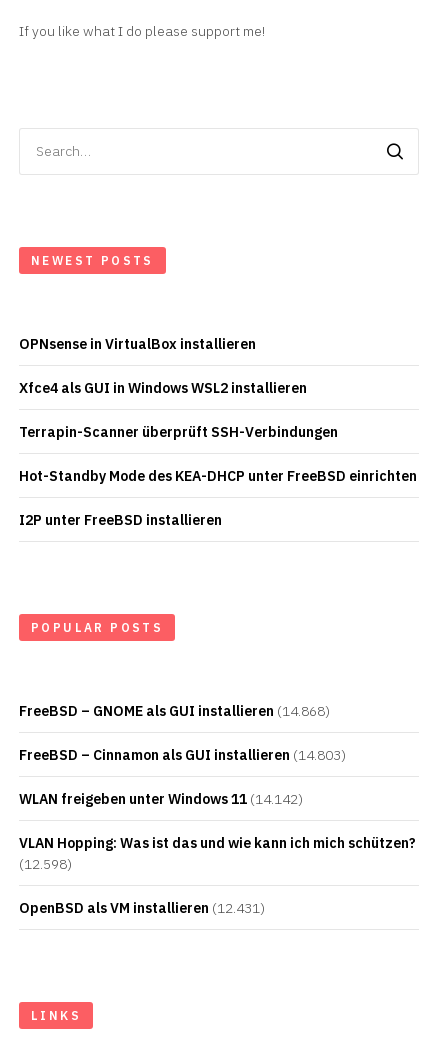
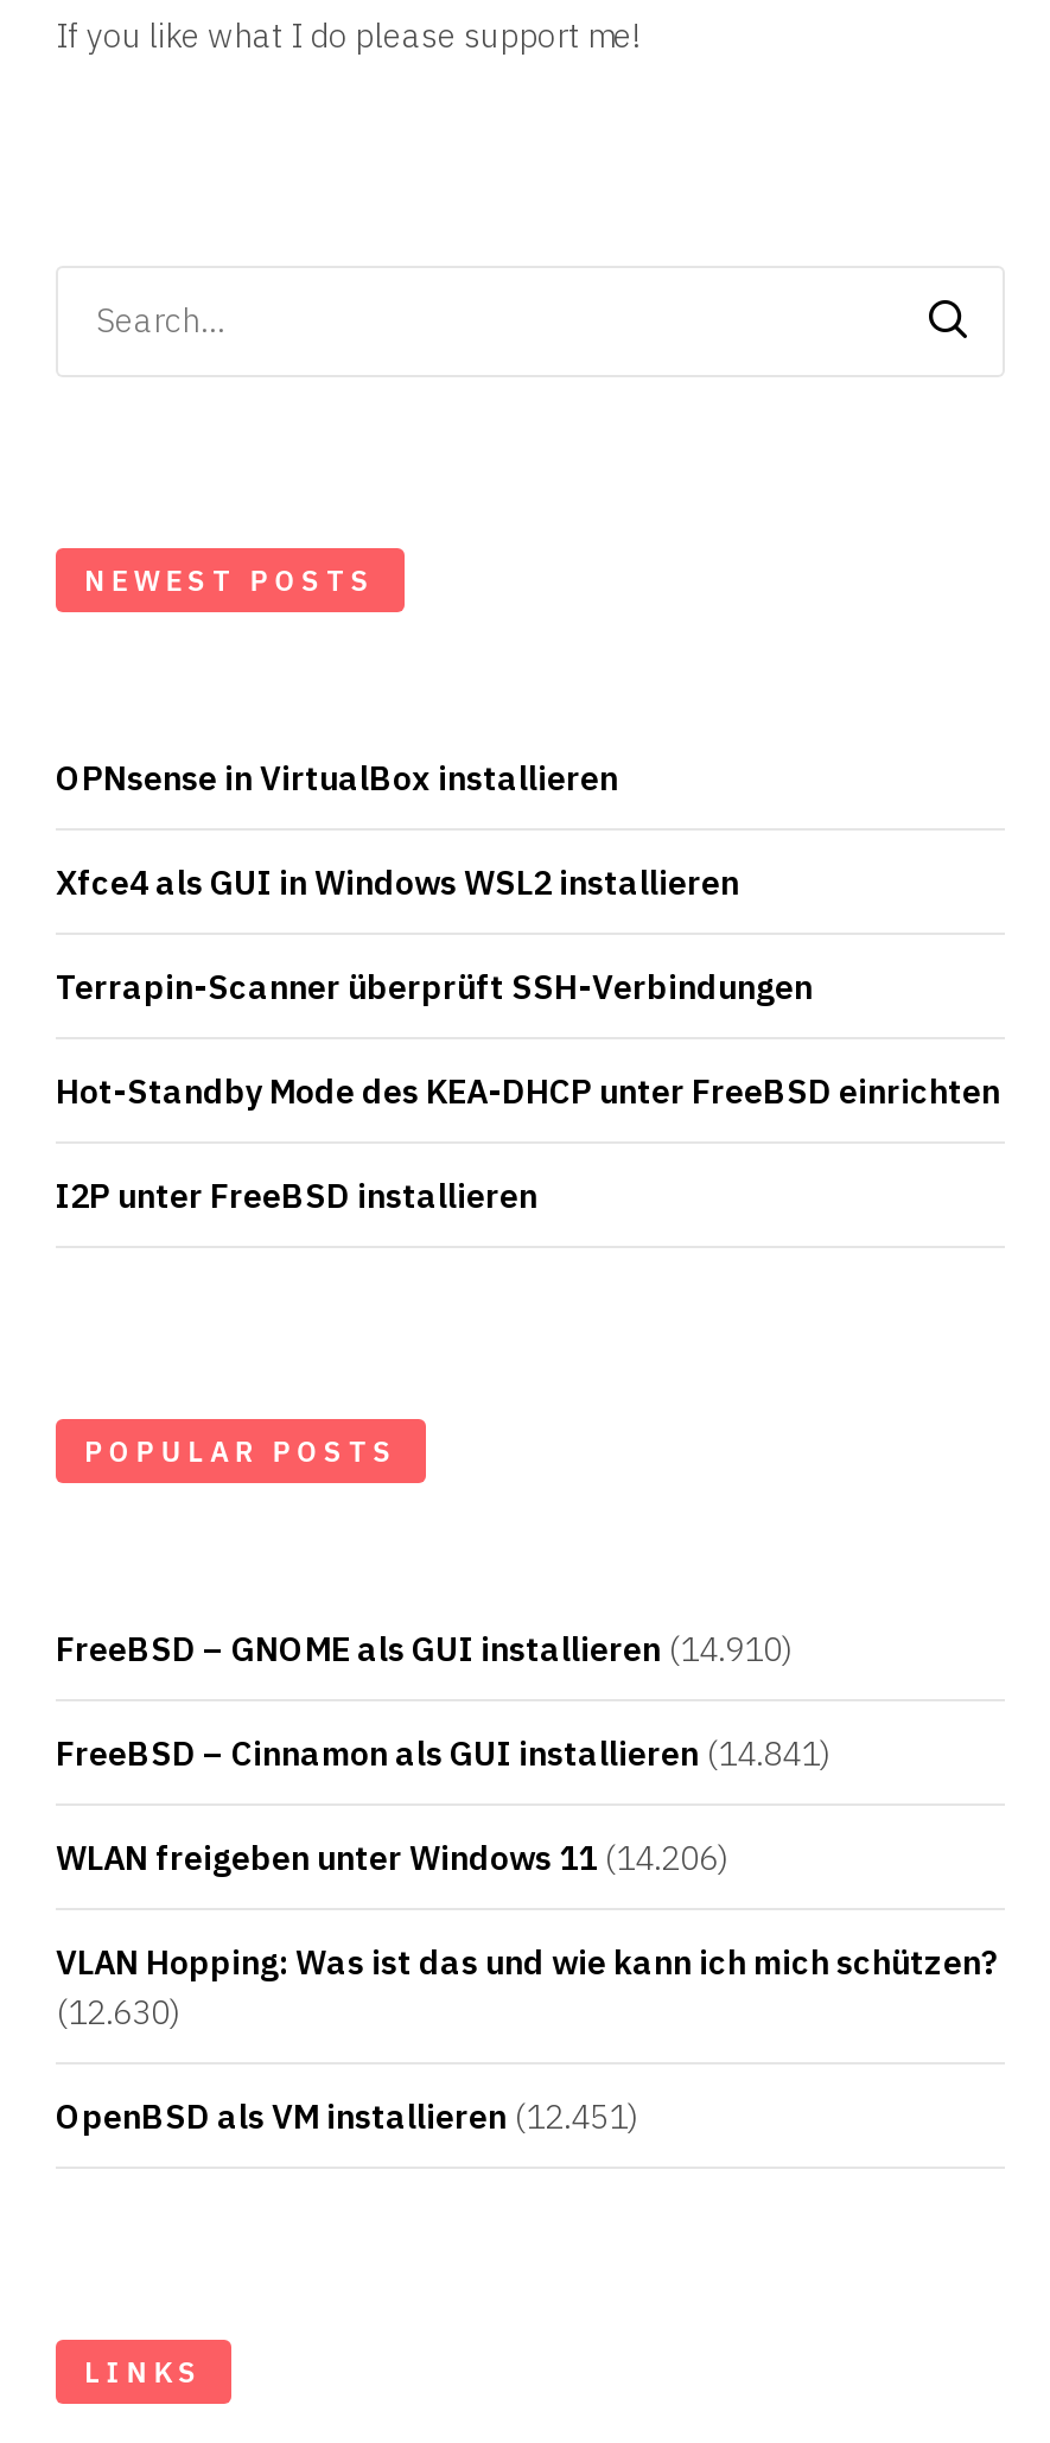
- FreeBSD – GNOME als GUI installieren (14.868)
+ FreeBSD – GNOME als GUI installieren (14.910)

- FreeBSD – Cinnamon als GUI installieren (14.803)
+ FreeBSD – Cinnamon als GUI installieren (14.841)

- WLAN freigeben unter Windows 11 (14.142)
+ WLAN freigeben unter Windows 11 (14.206)

- (12.598)
+ (12.630)

- OpenBSD als VM installieren (12.431)
+ OpenBSD als VM installieren (12.451)
